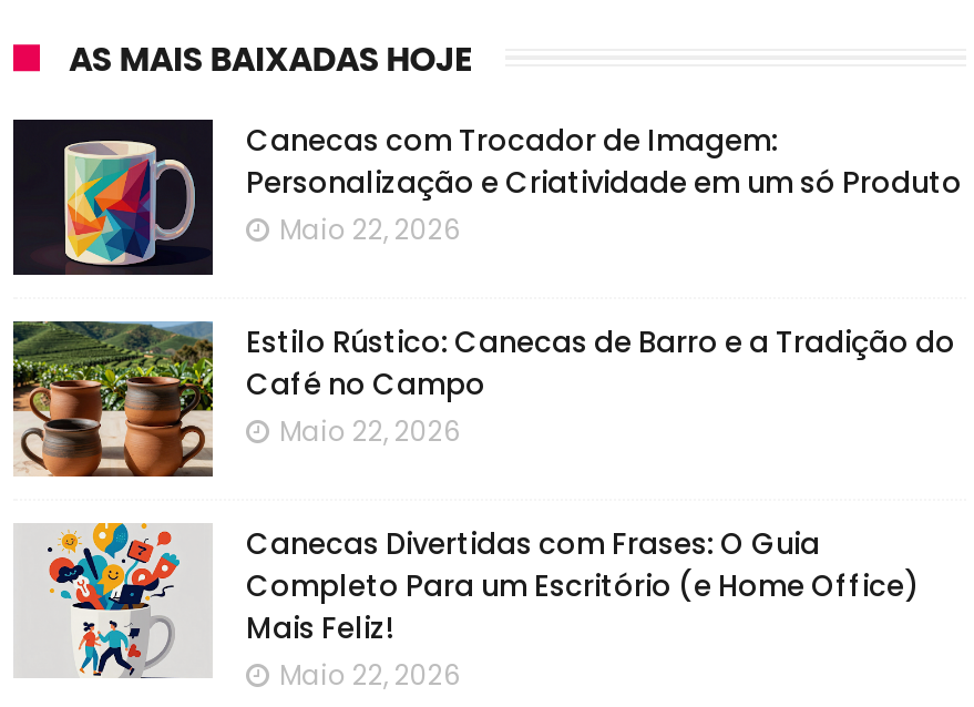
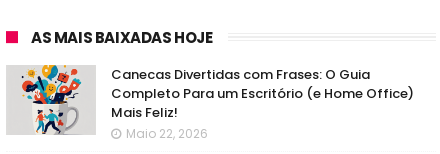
- [image]
- Canecas com Trocador de Imagem:
- Personalização e Criatividade em um só Produto
- Maio 22, 2026
- Estilo Rústico: Canecas de Barro e a Tradição do
- Café no Campo
- Maio 22, 2026

- [image]
